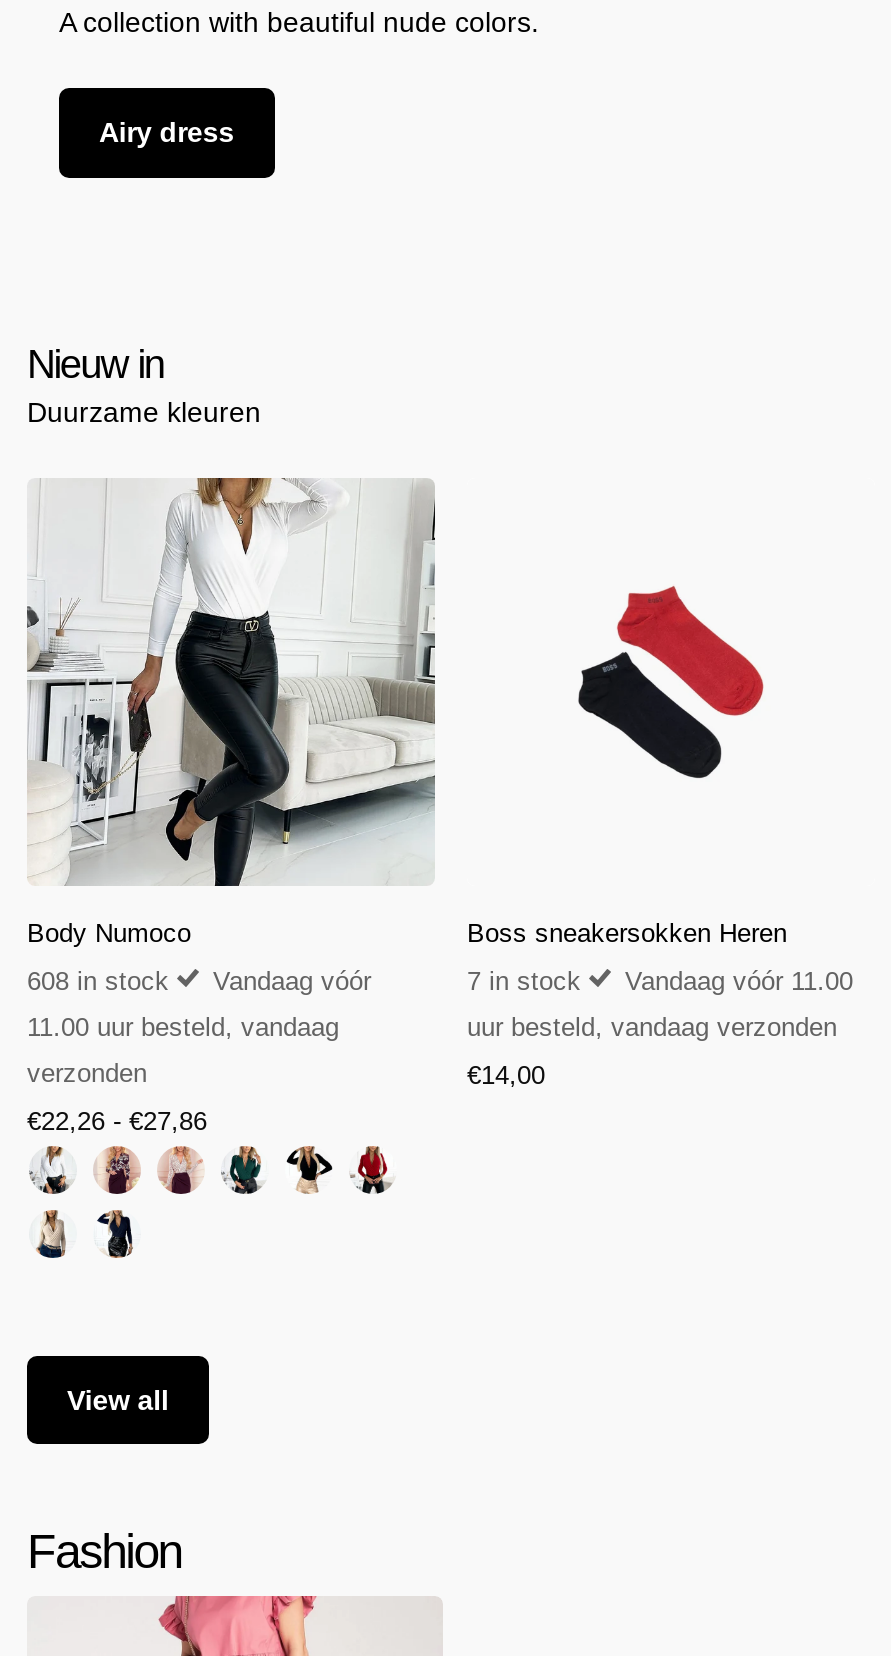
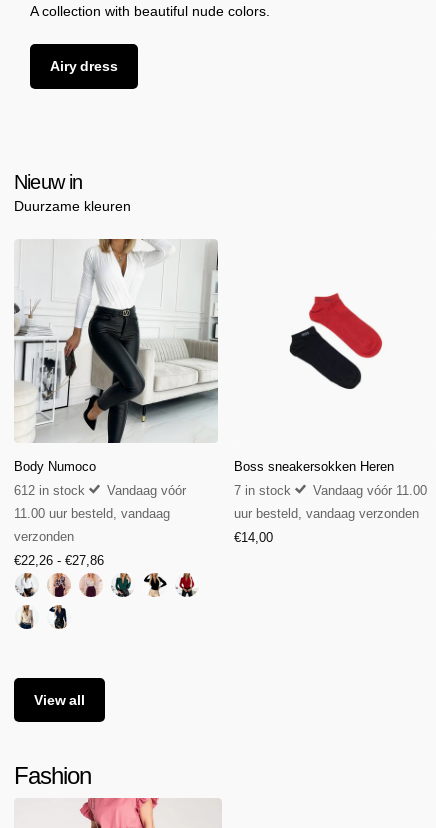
- 608 in stock Vandaag vóór
+ 612 in stock Vandaag vóór
